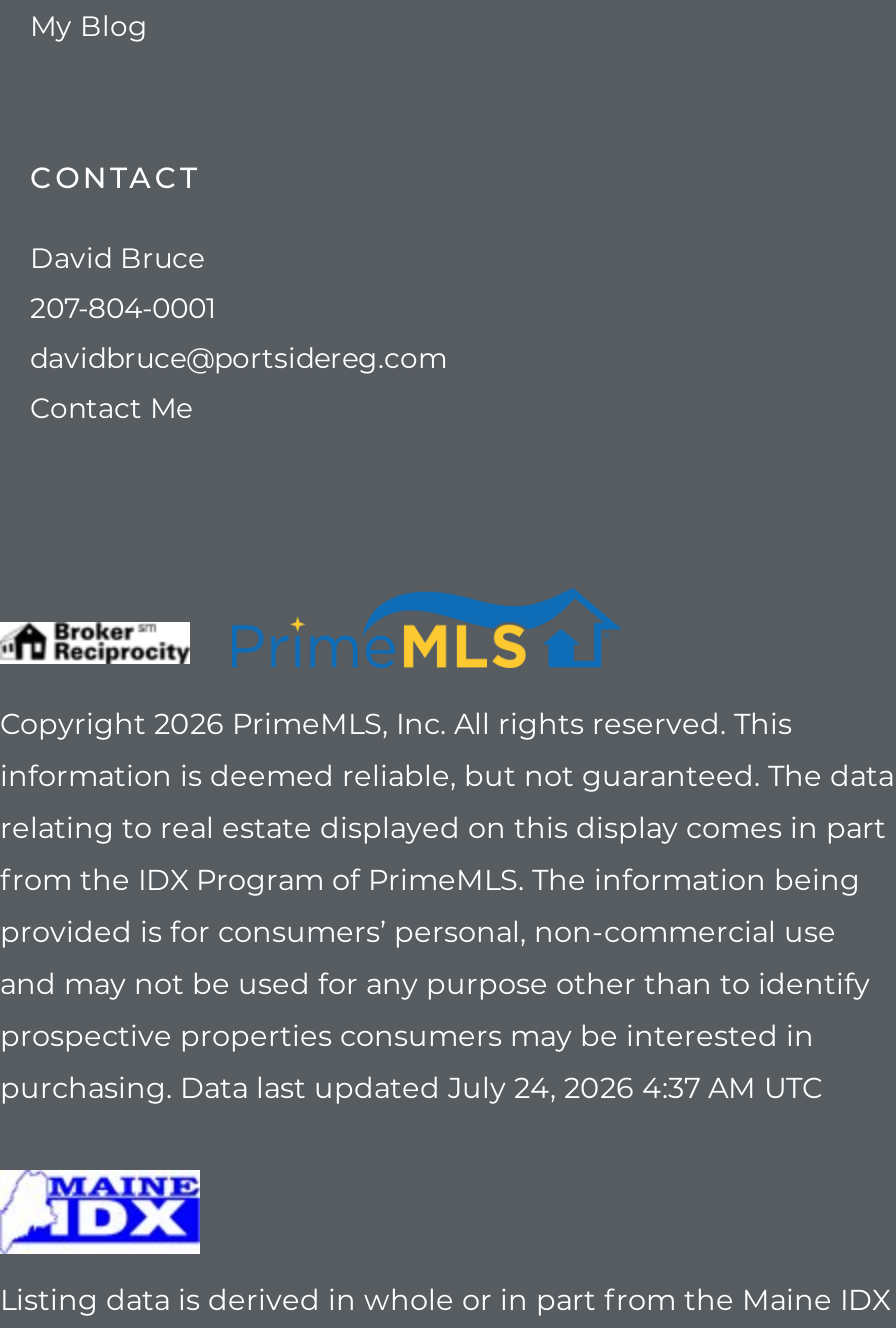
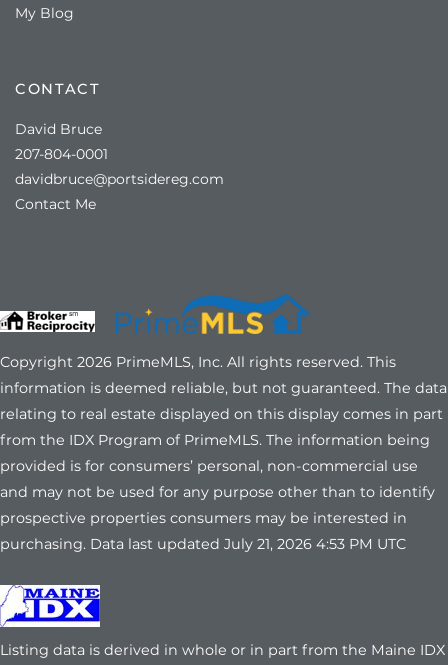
- purchasing. Data last updated July 24, 2026 4:37 AM UTC
+ purchasing. Data last updated July 21, 2026 4:53 PM UTC
